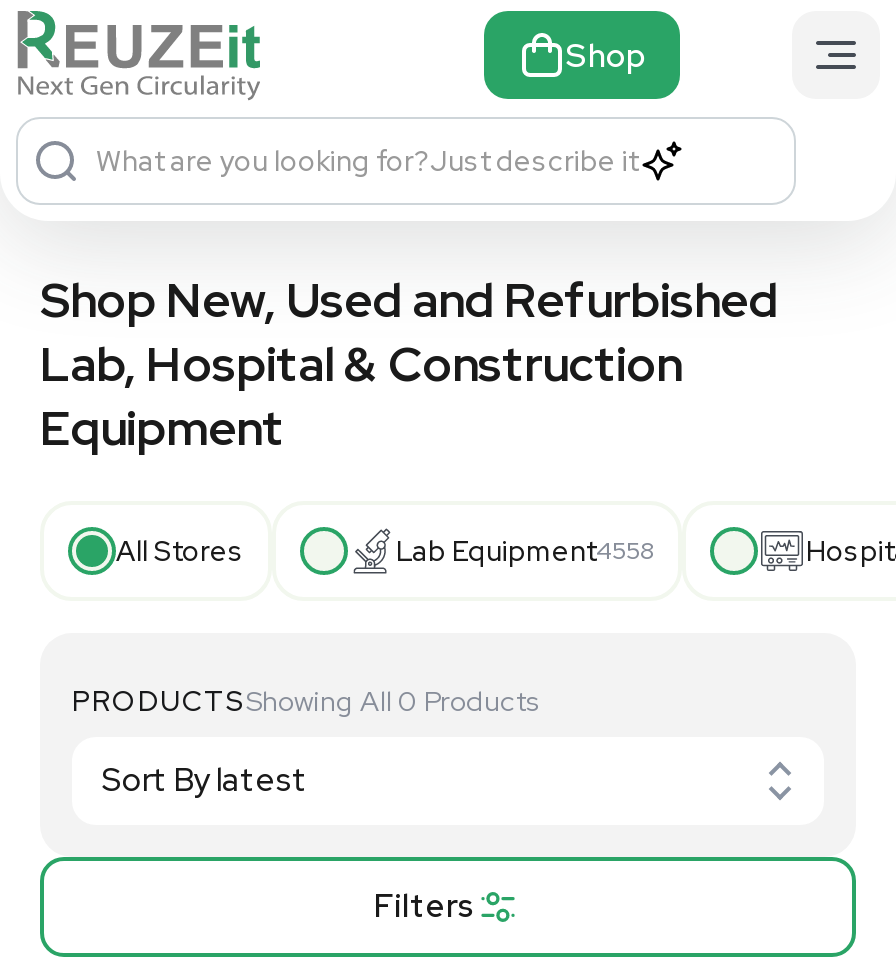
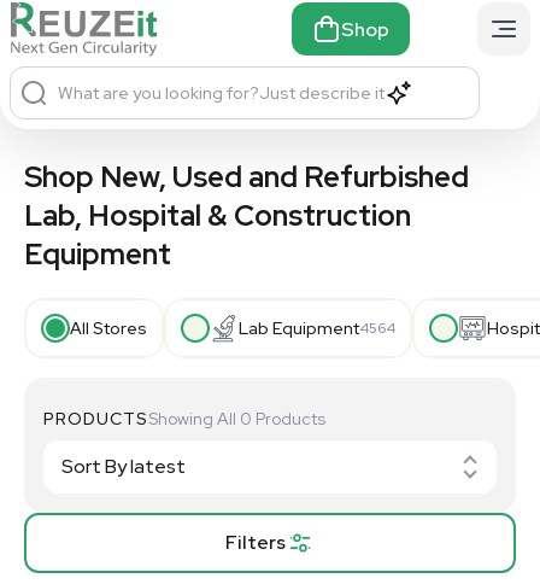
- Lab Equipment4558
+ Lab Equipment4564
